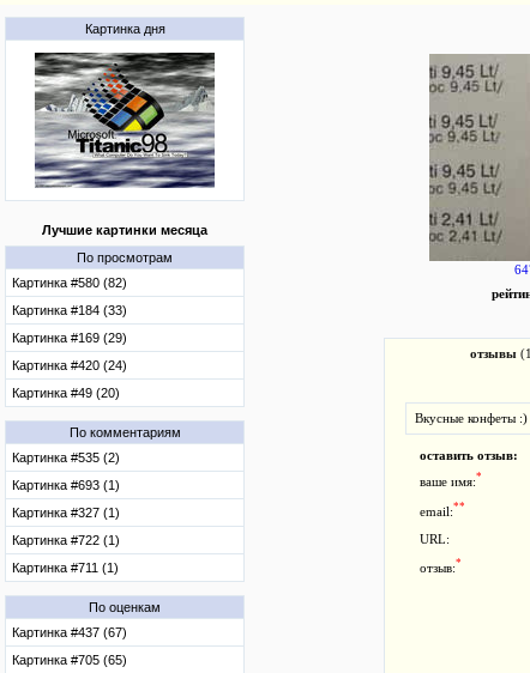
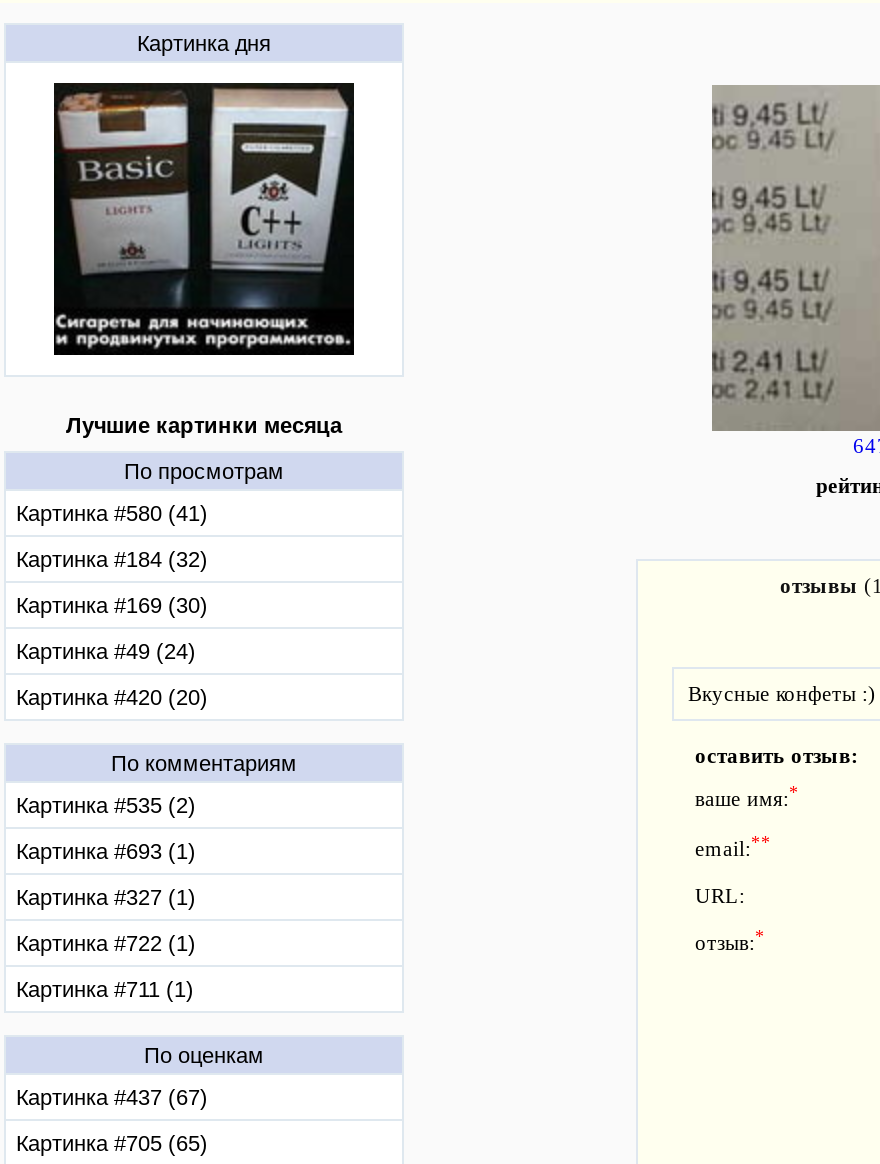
- [image]
+ [image]

- Картинка #580 (82)
+ Картинка #580 (41)

- Картинка #184 (33)
+ Картинка #184 (32)

- Картинка #169 (29)
+ Картинка #169 (30)

- Картинка #420 (24)
+ Картинка #49 (24)

- Картинка #49 (20)
+ Картинка #420 (20)
